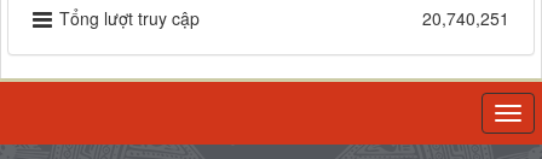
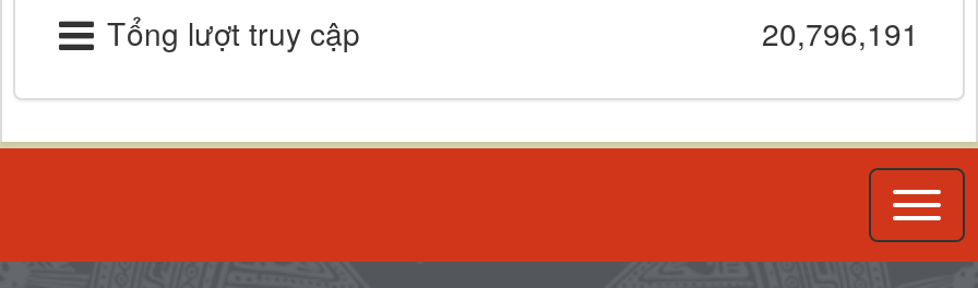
- 20,740,251
+ 20,796,191
